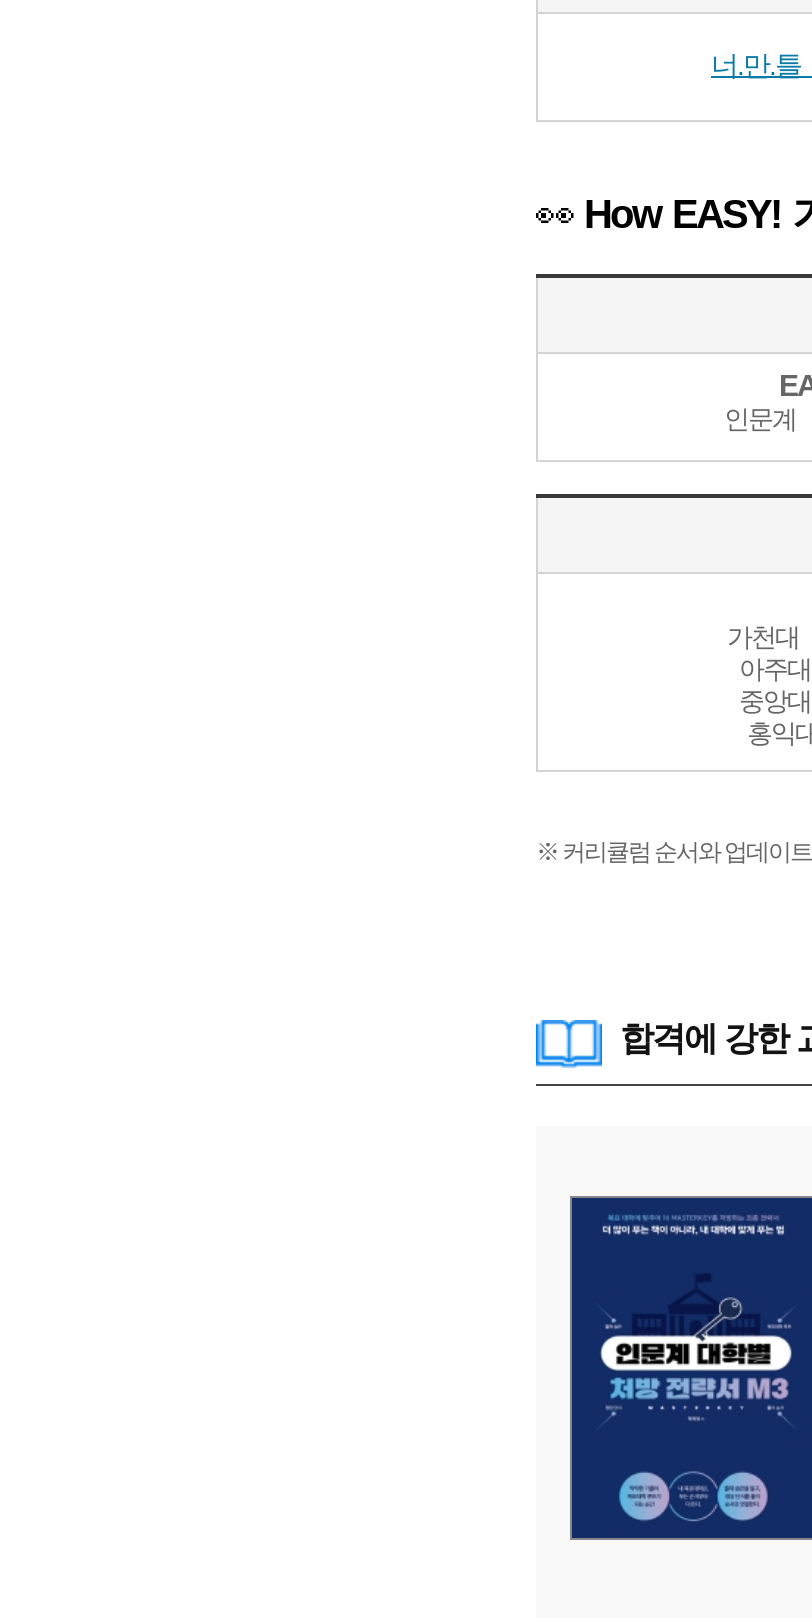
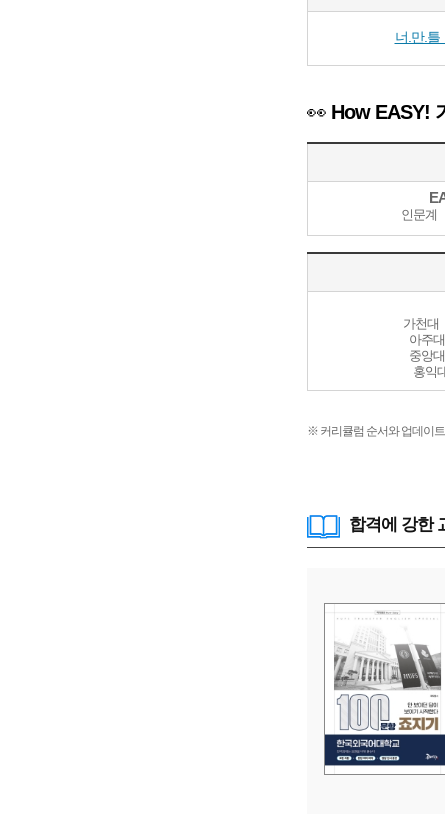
- [image]
+ [image]
